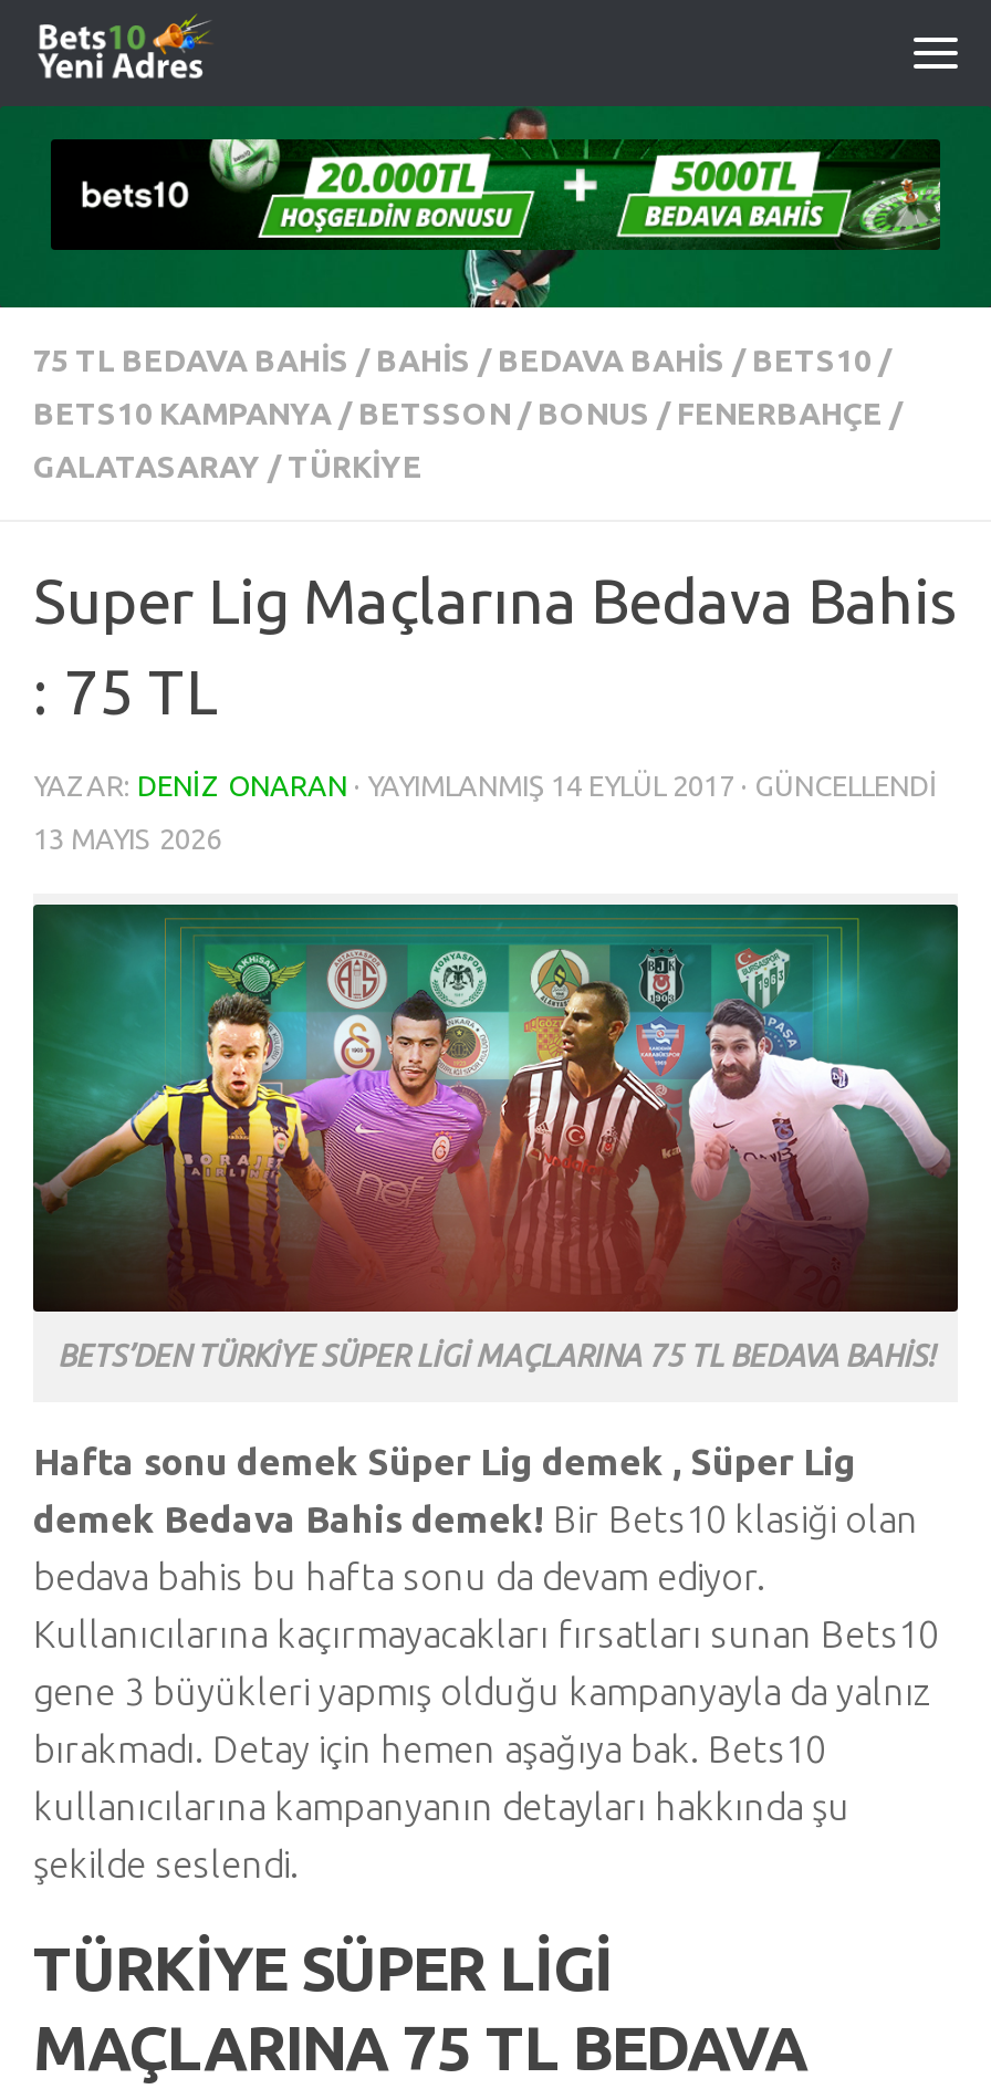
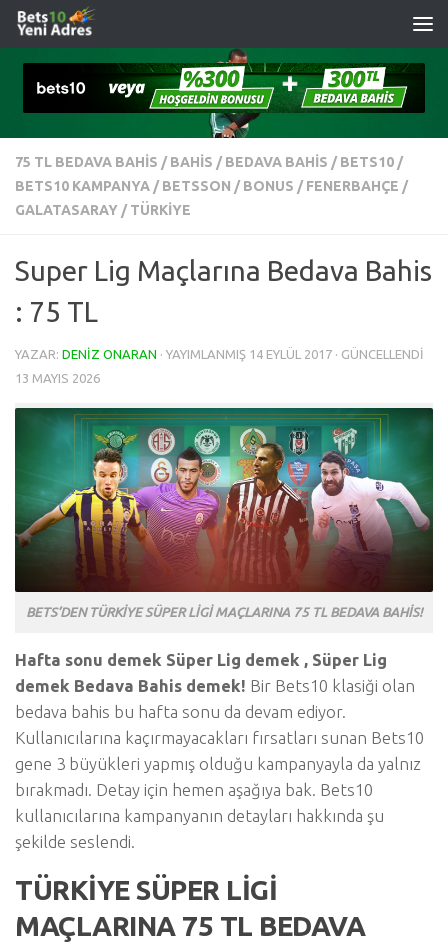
- [image]
+ [image]
